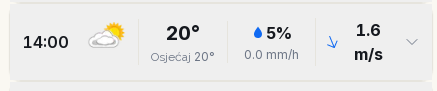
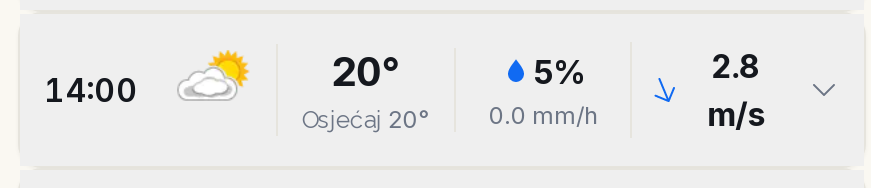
- 1.6
+ 2.8
